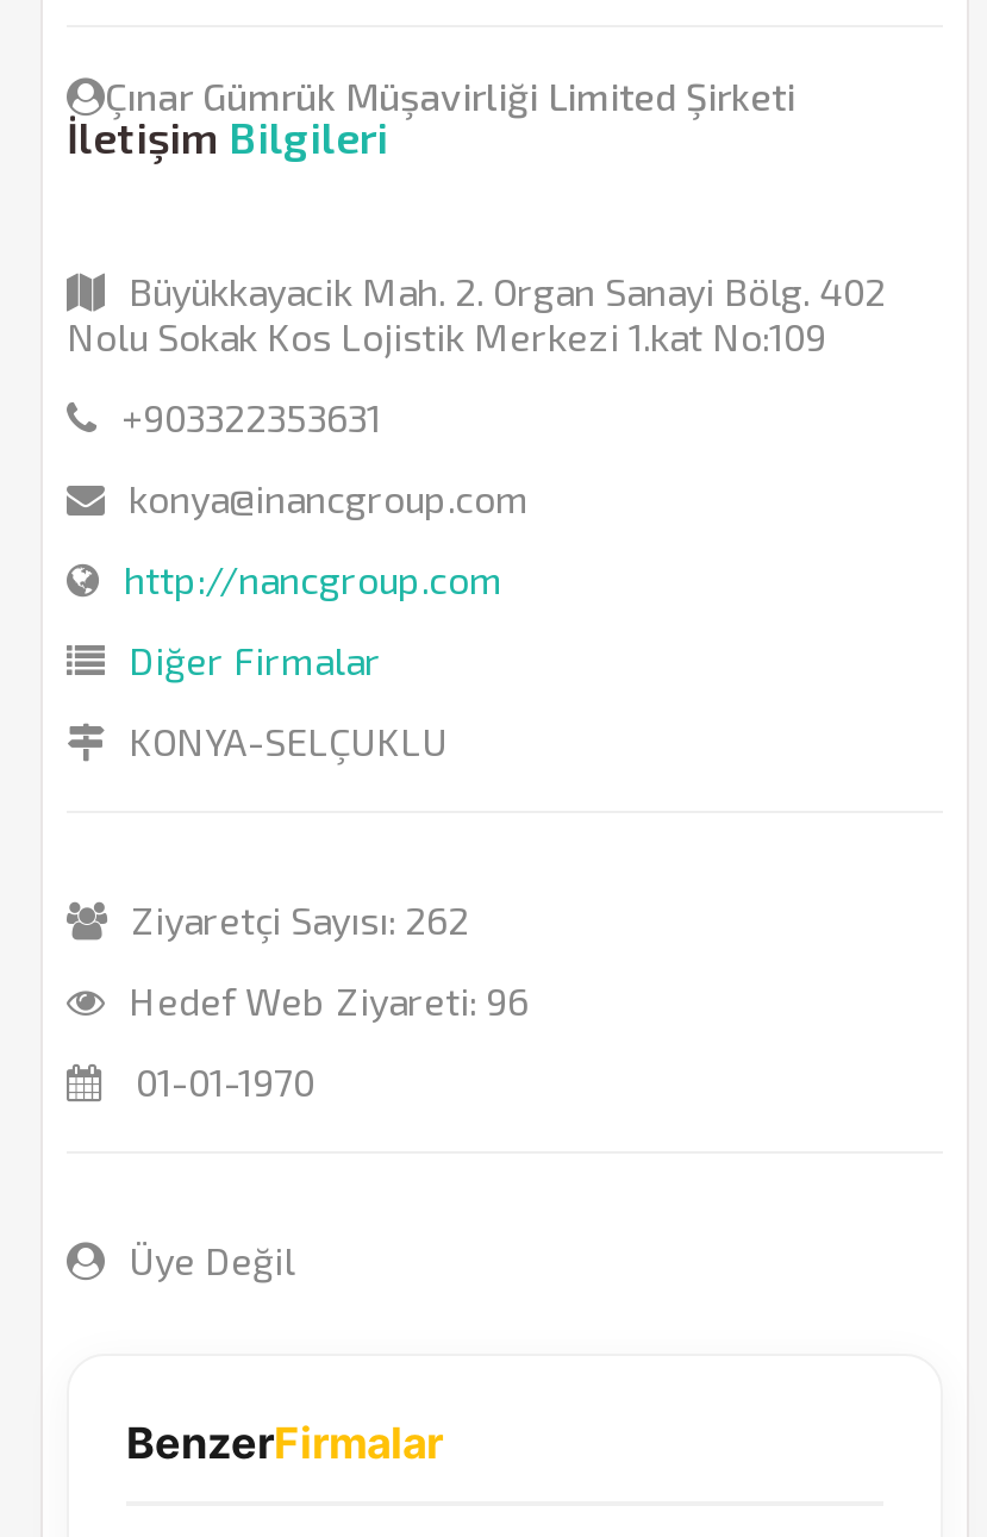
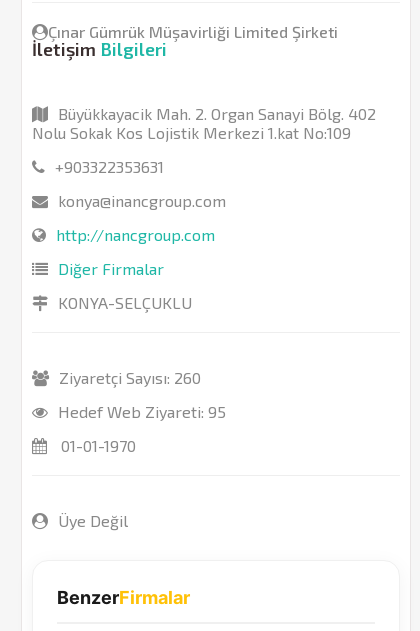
- Ziyaretçi Sayısı: 262
+ Ziyaretçi Sayısı: 260

- Hedef Web Ziyareti: 96
+ Hedef Web Ziyareti: 95
